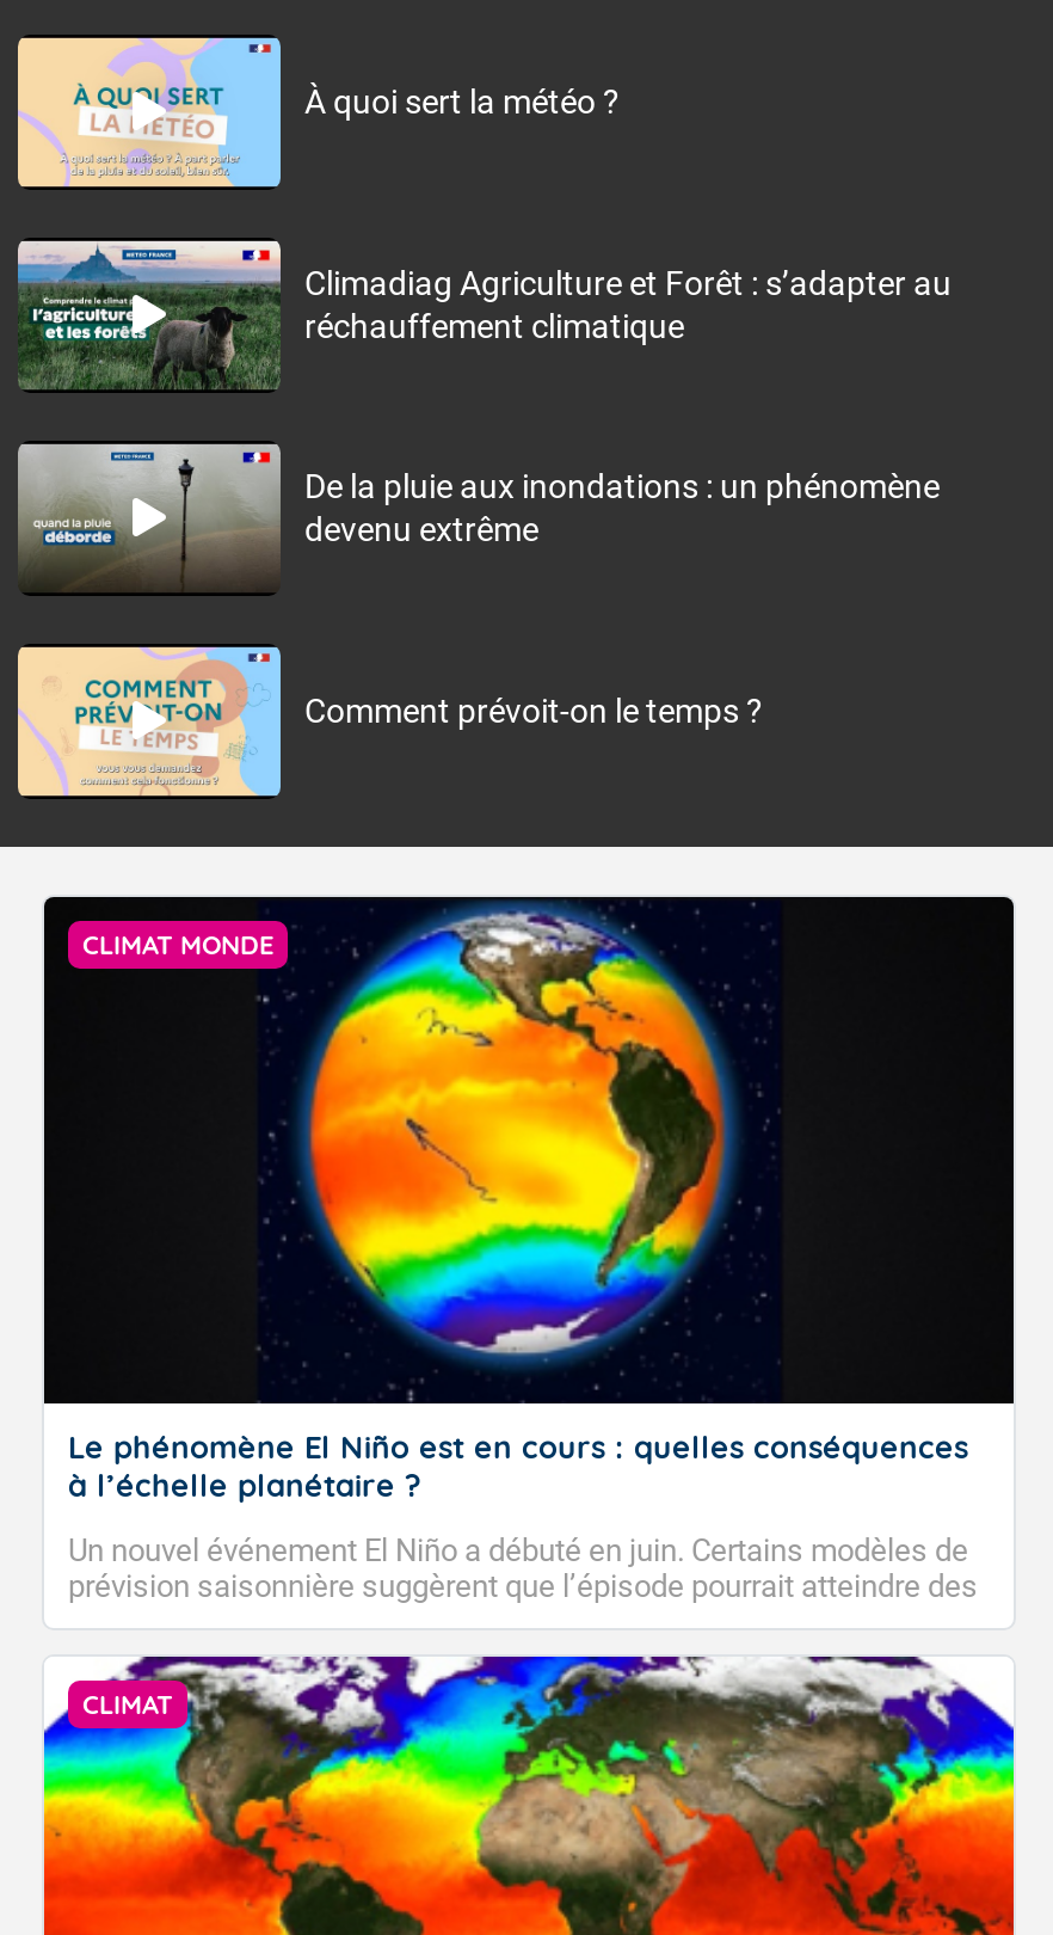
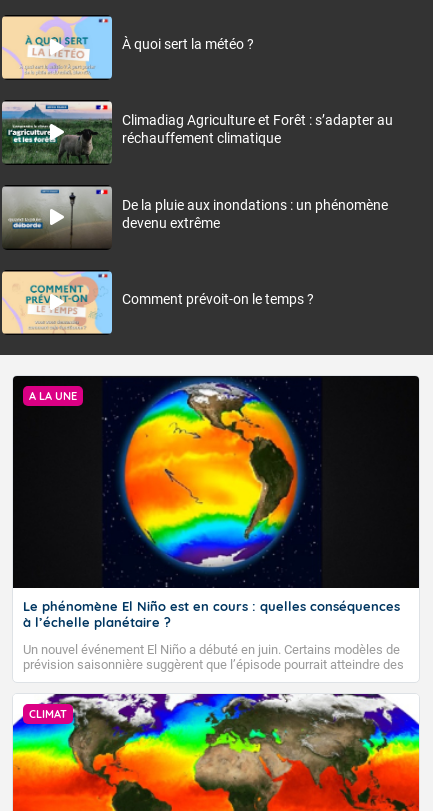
- CLIMAT MONDE
+ A LA UNE
